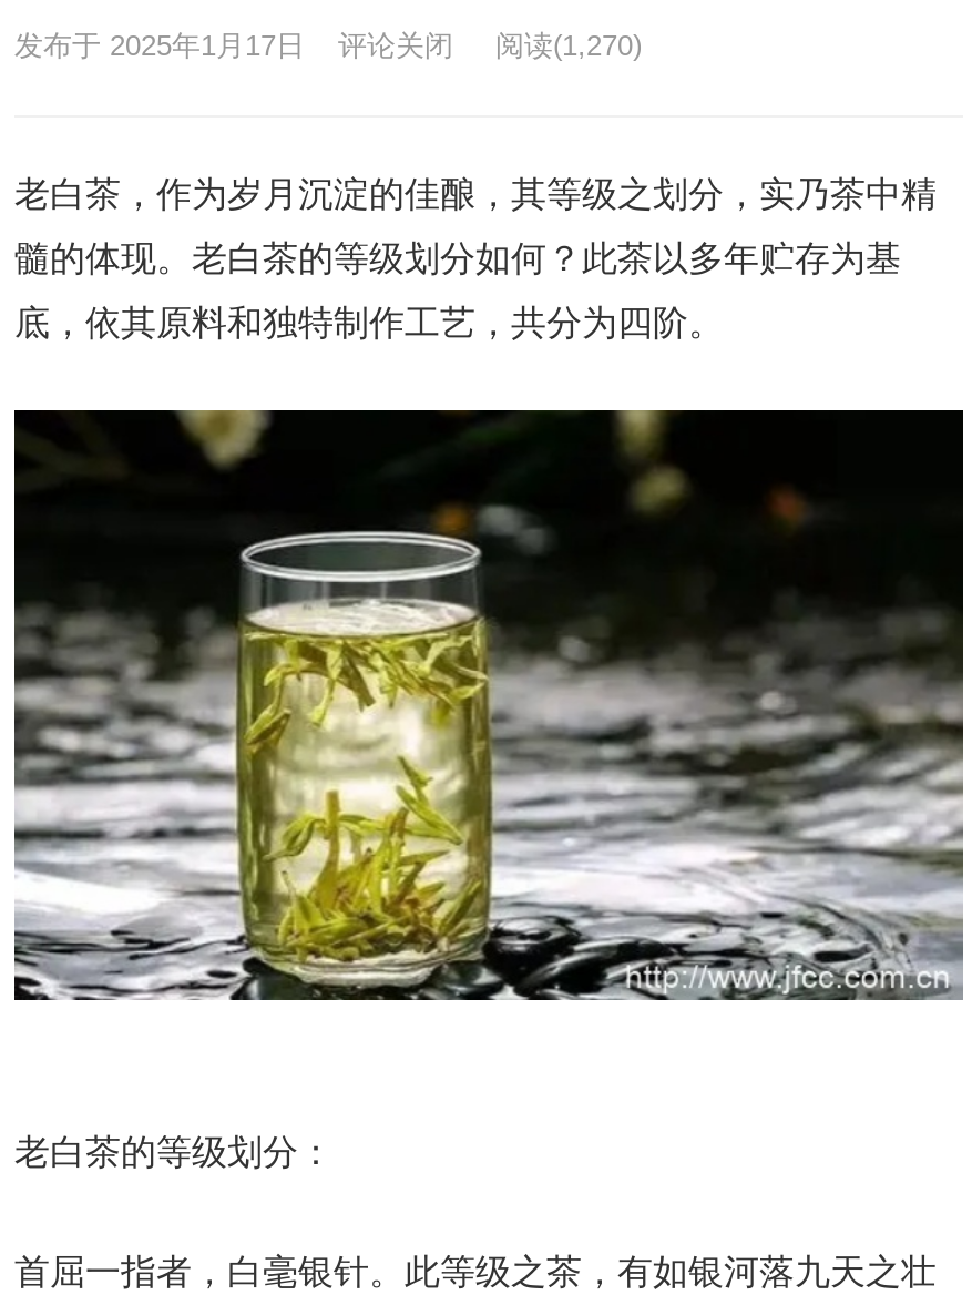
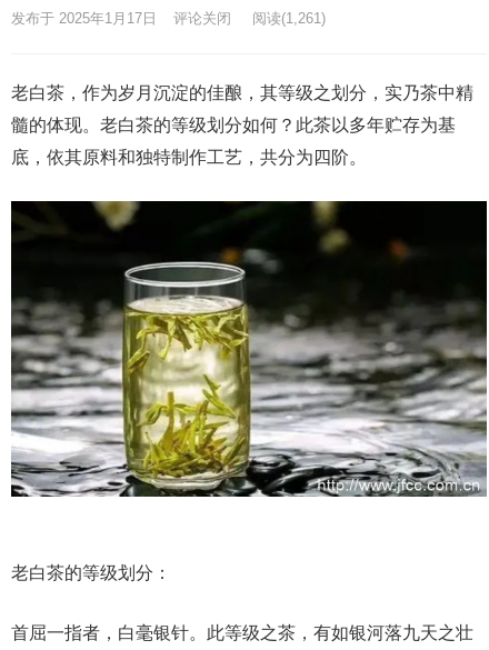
- 发布于 2025年1月17日 评论关闭 阅读(1,270)
+ 发布于 2025年1月17日 评论关闭 阅读(1,261)
